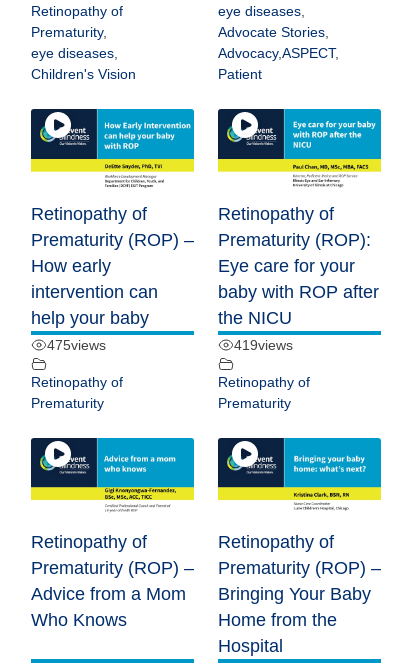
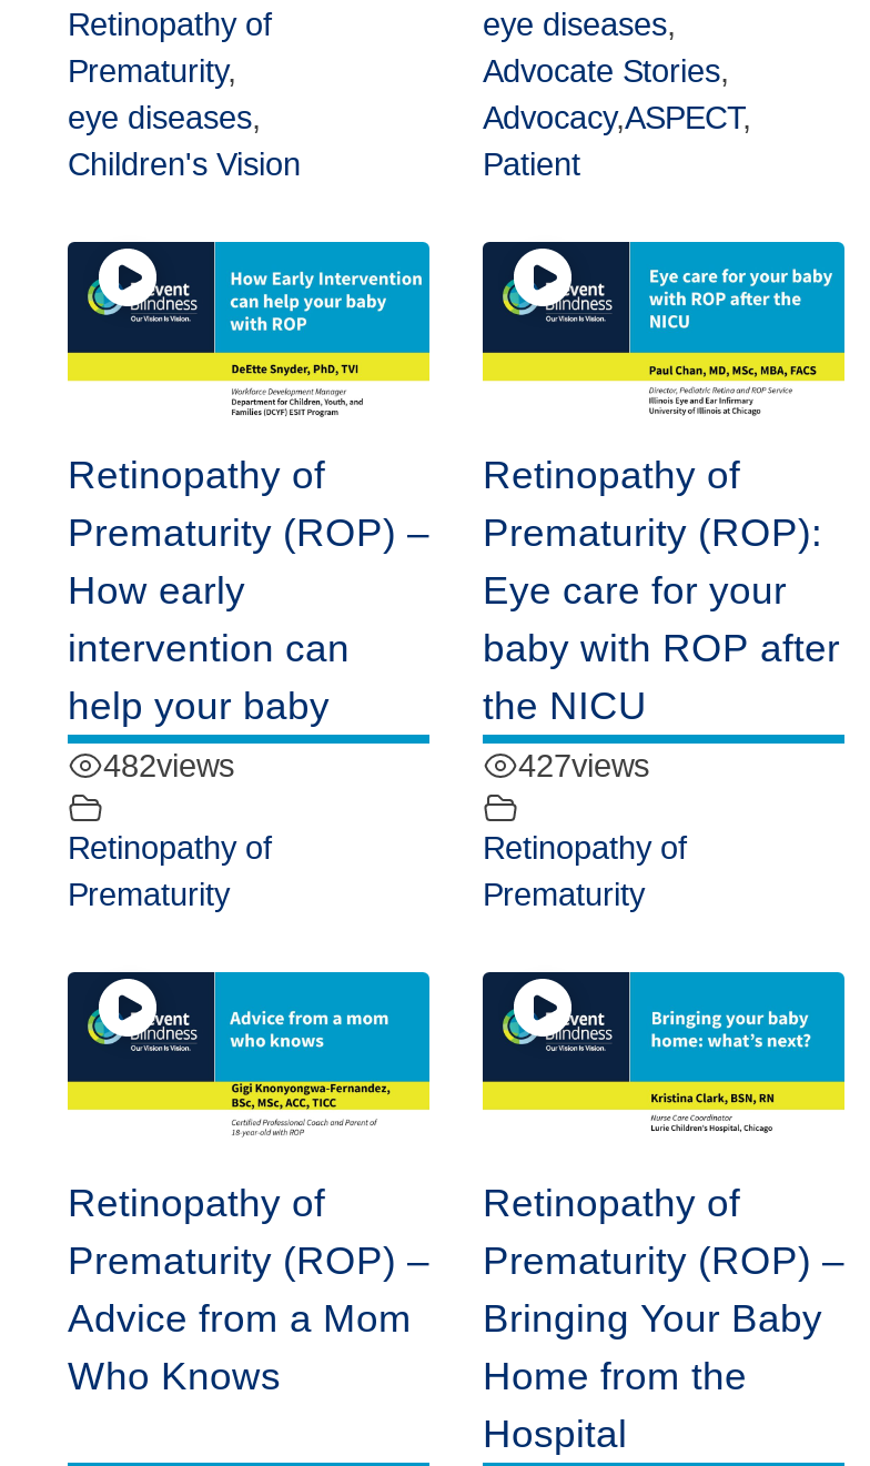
- 475views
+ 482views

- 419views
+ 427views
